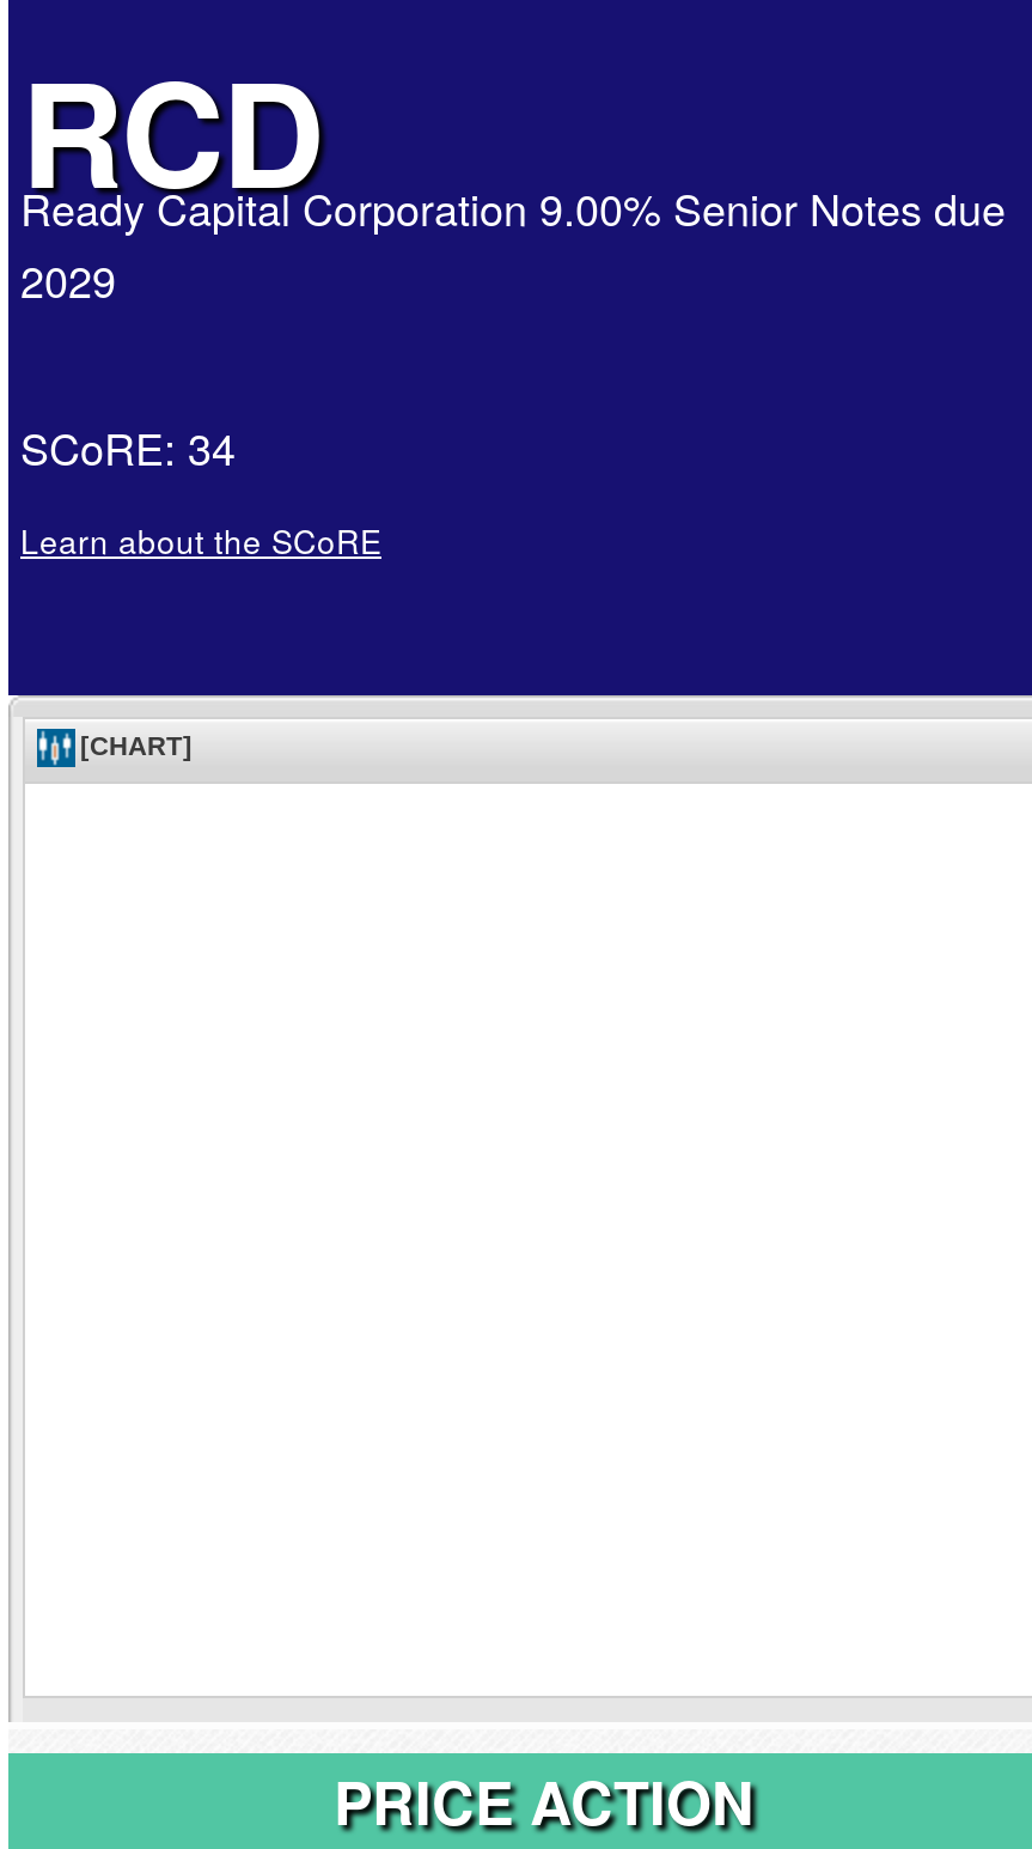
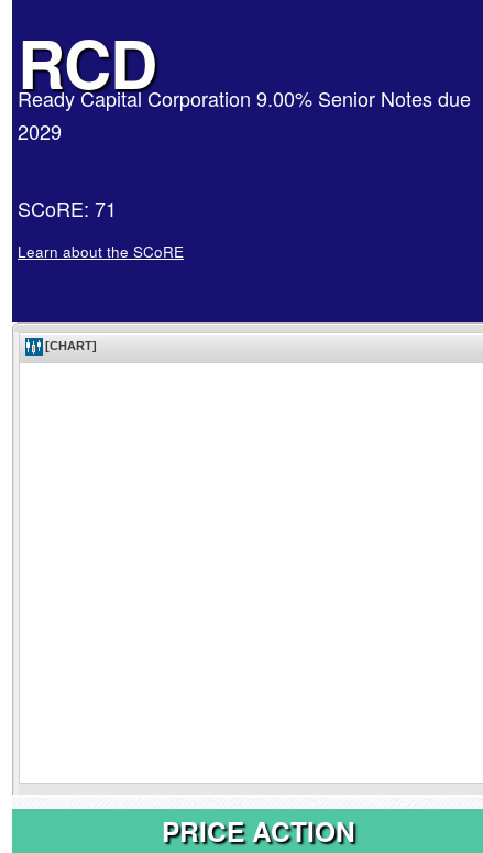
- SCoRE: 34
+ SCoRE: 71
